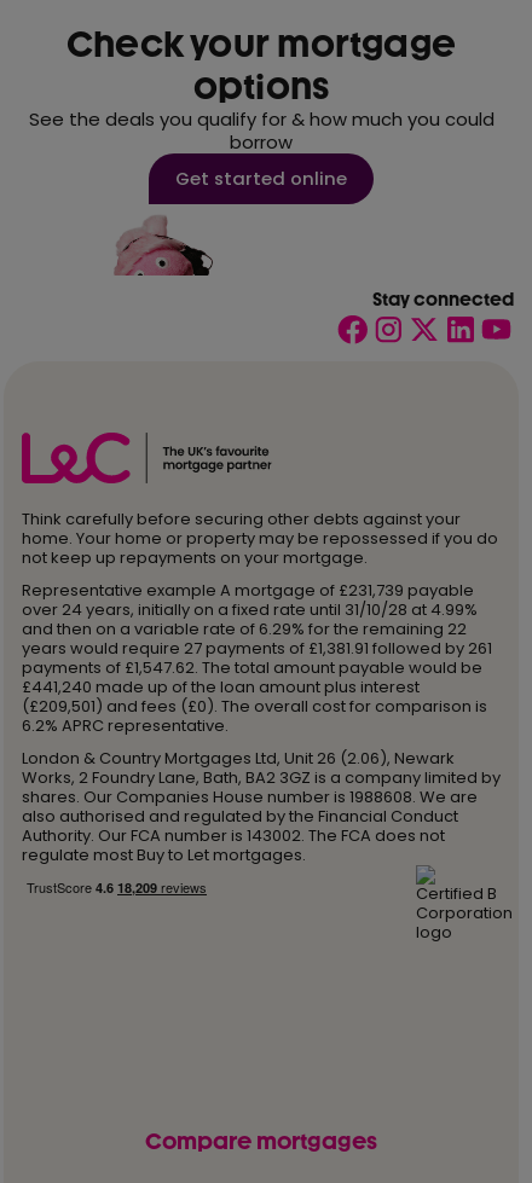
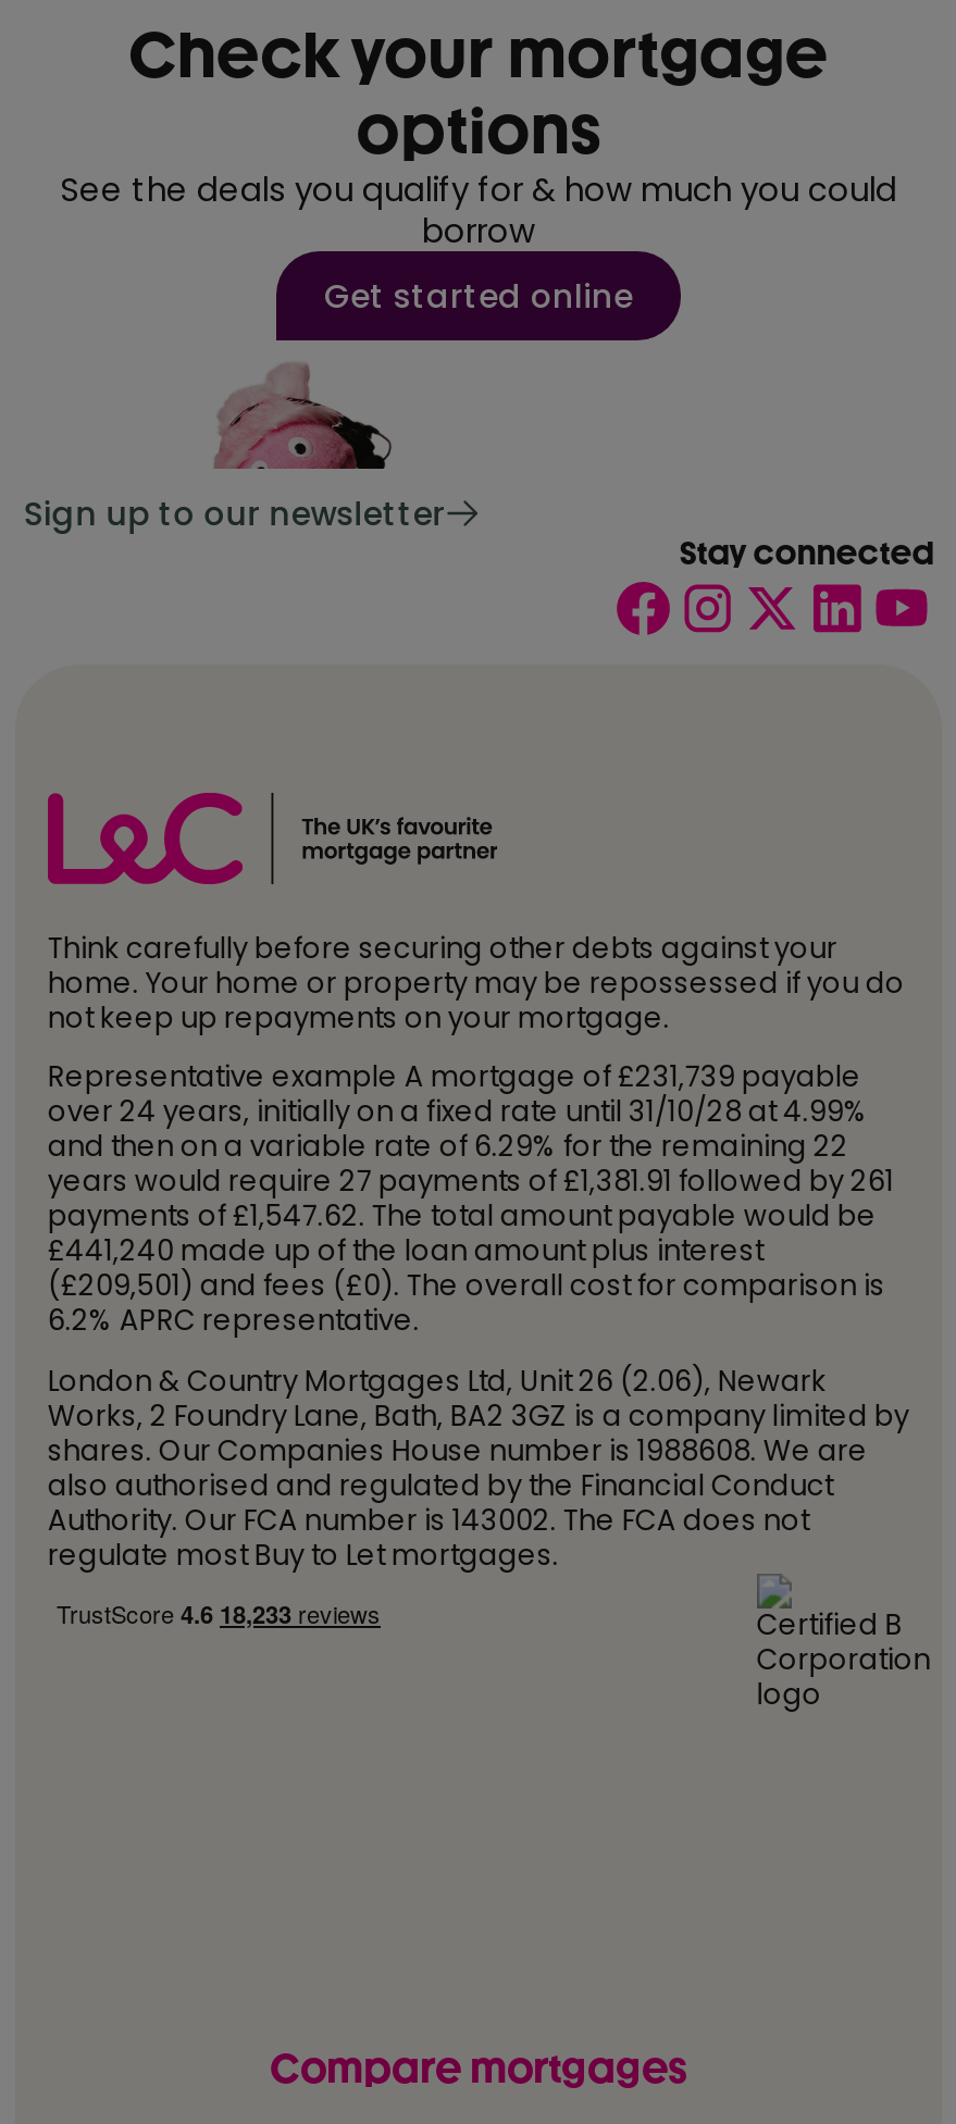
+ Sign up to our newsletter
